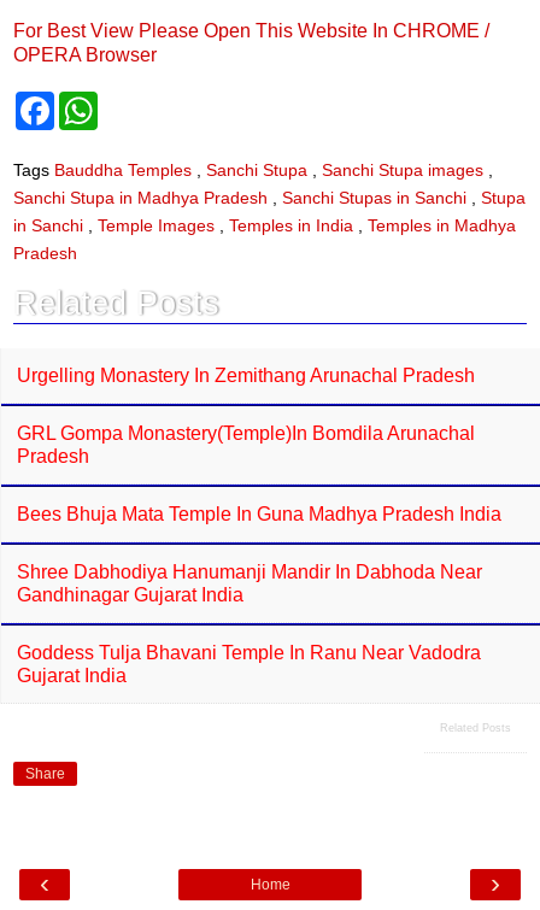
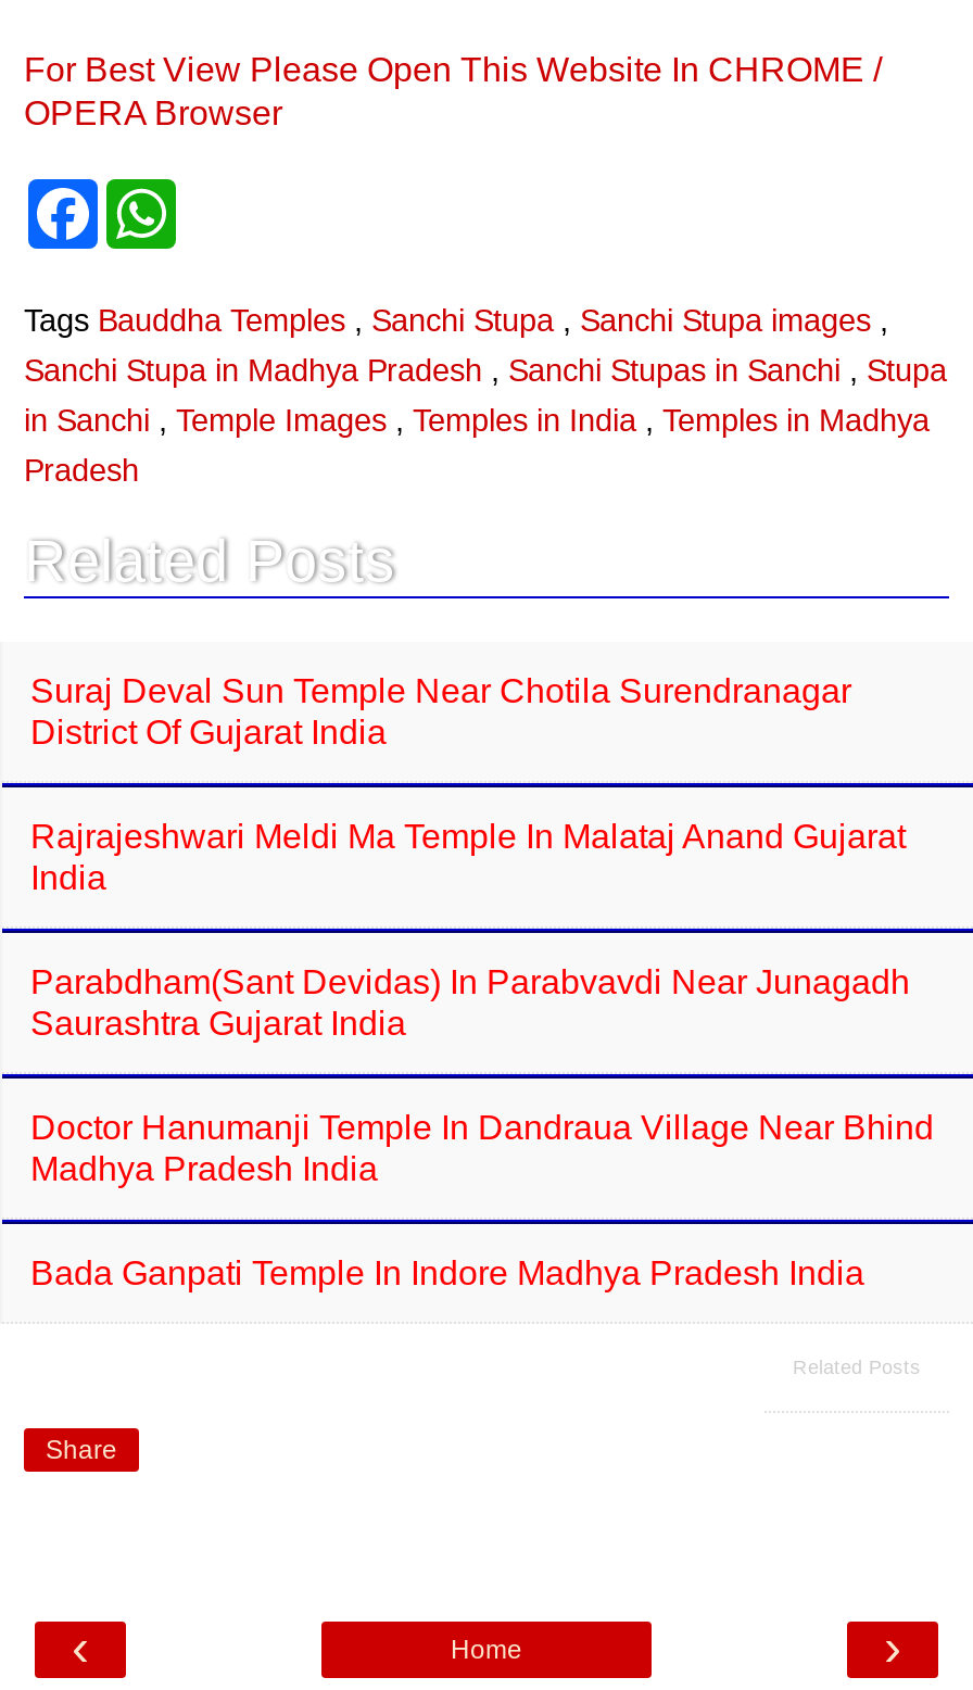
- Urgelling Monastery In Zemithang Arunachal Pradesh
+ Suraj Deval Sun Temple Near Chotila Surendranagar
+ District Of Gujarat India

- GRL Gompa Monastery(Temple)in Bomdila Arunachal
- Pradesh
+ Rajrajeshwari Meldi Ma Temple In Malataj Anand Gujarat
+ India

- Bees Bhuja Mata Temple In Guna Madhya Pradesh India
+ Parabdham(Sant Devidas) In Parabvavdi Near Junagadh
+ Saurashtra Gujarat India

- Shree Dabhodiya Hanumanji Mandir In Dabhoda Near
- Gandhinagar Gujarat India
+ Doctor Hanumanji Temple In Dandraua Village Near Bhind
+ Madhya Pradesh India

- Goddess Tulja Bhavani Temple In Ranu Near Vadodra
- Gujarat India
+ Bada Ganpati Temple In Indore Madhya Pradesh India
